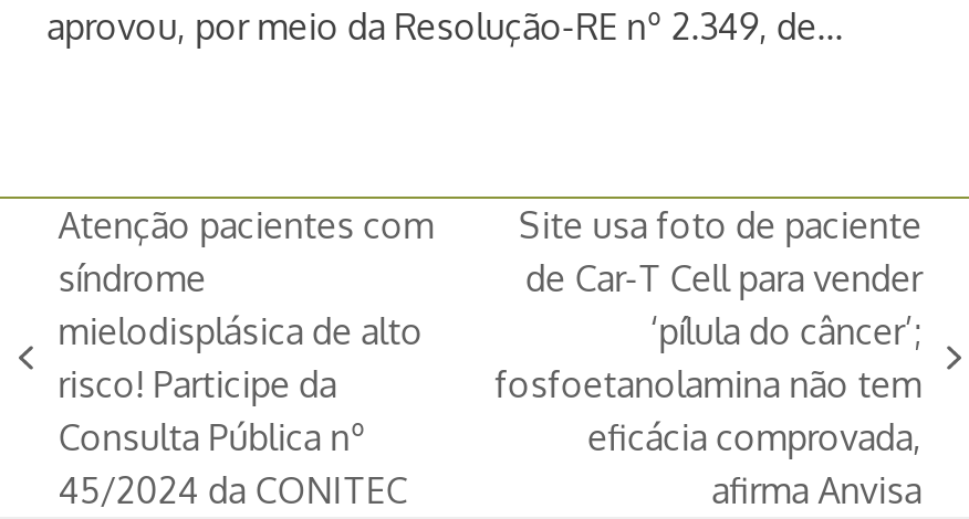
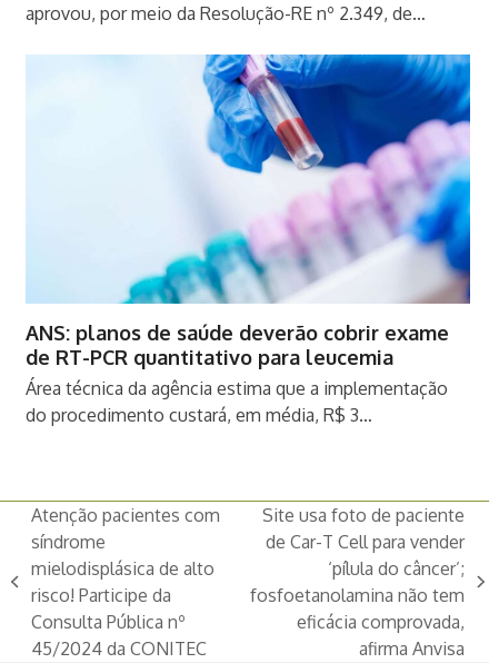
+ [image]
+ ANS: planos de saúde deverão cobrir exame
+ de RT-PCR quantitativo para leucemia
+ Área técnica da agência estima que a implementação
+ do procedimento custará, em média, R$ 3…
